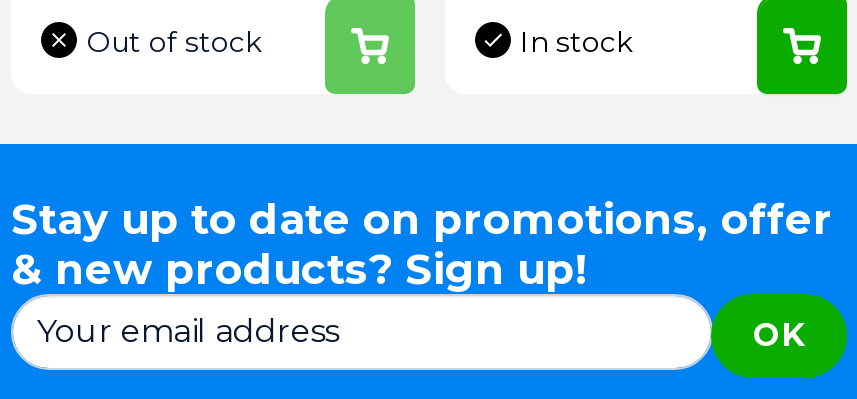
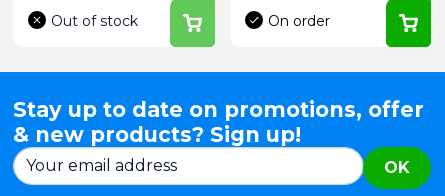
- In stock
+ On order
